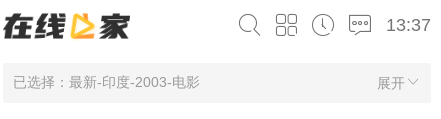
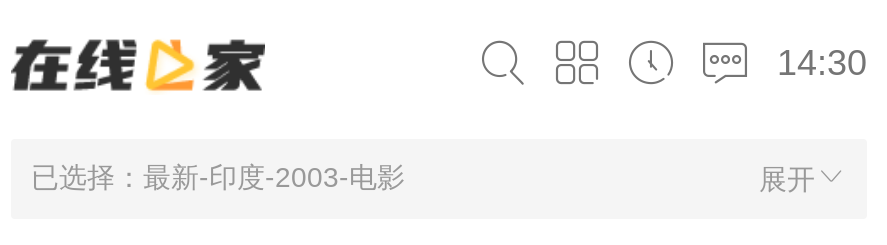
- 13:37
+ 14:30
